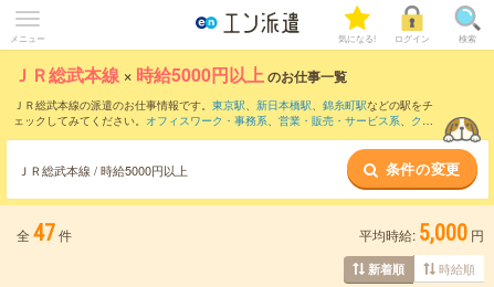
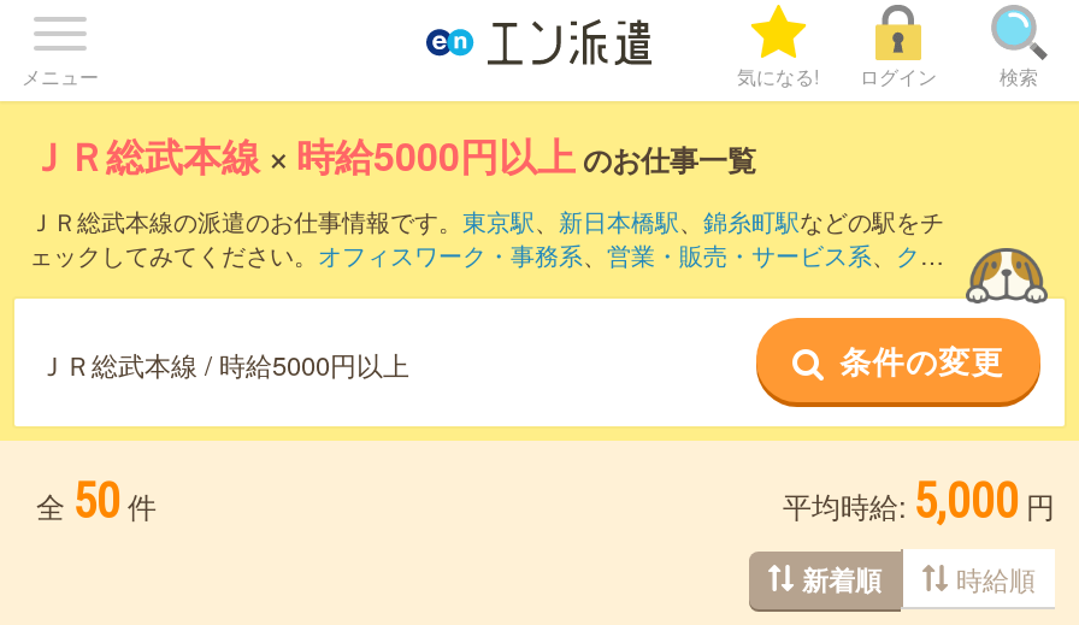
- 全 47 件
+ 全 50 件
